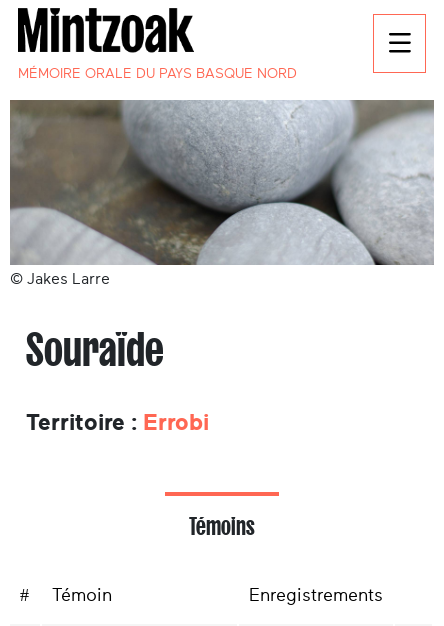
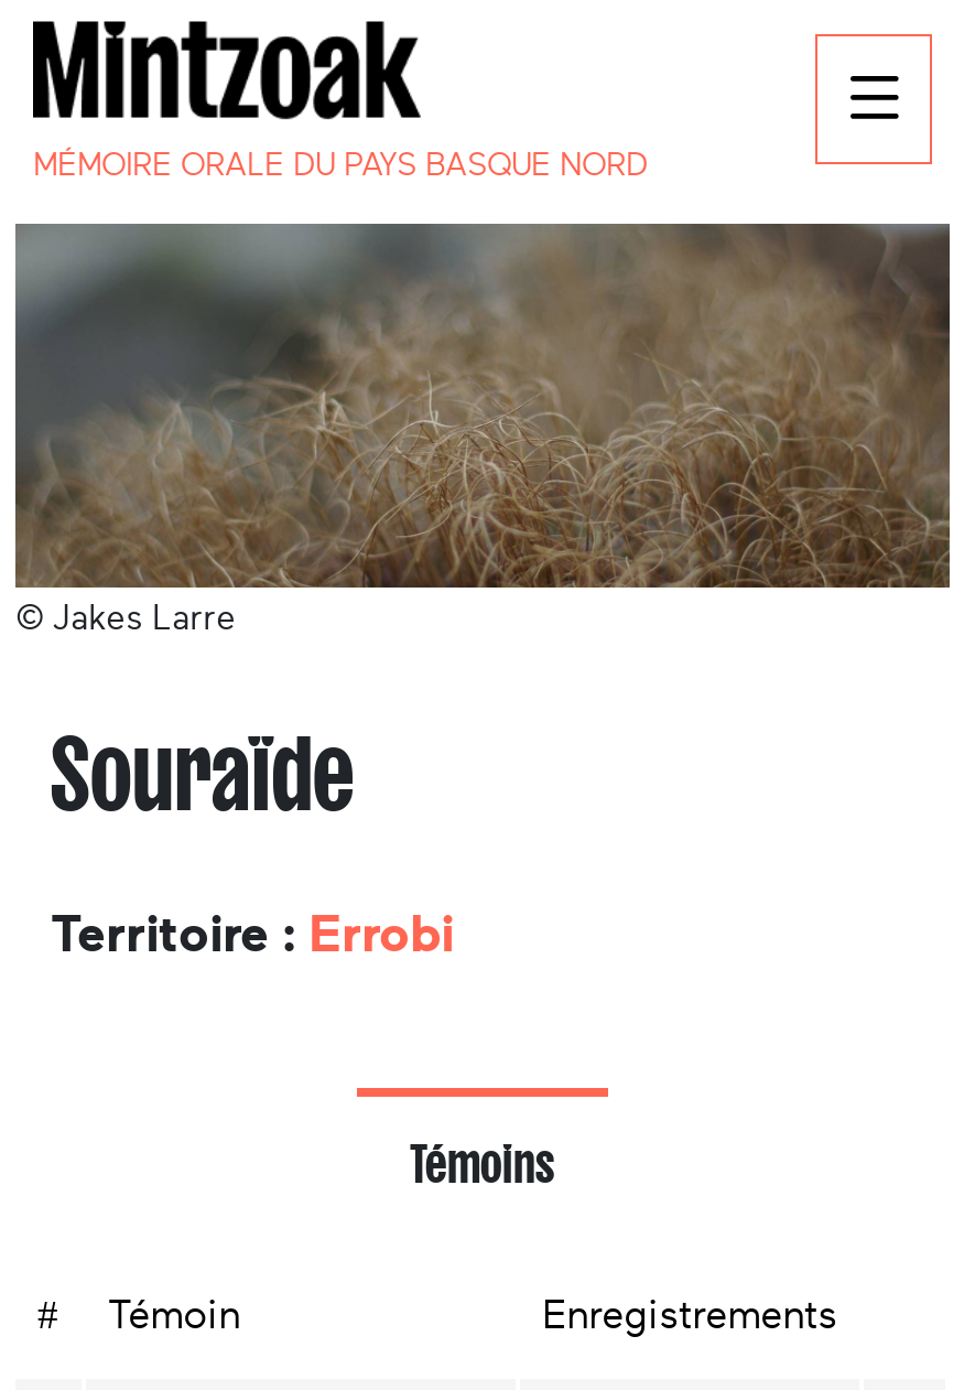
- [image]
+ [image]
